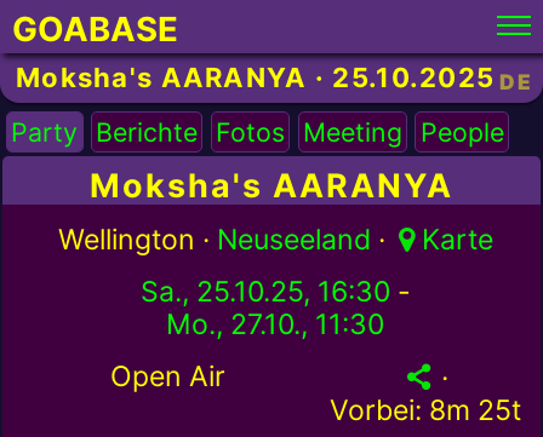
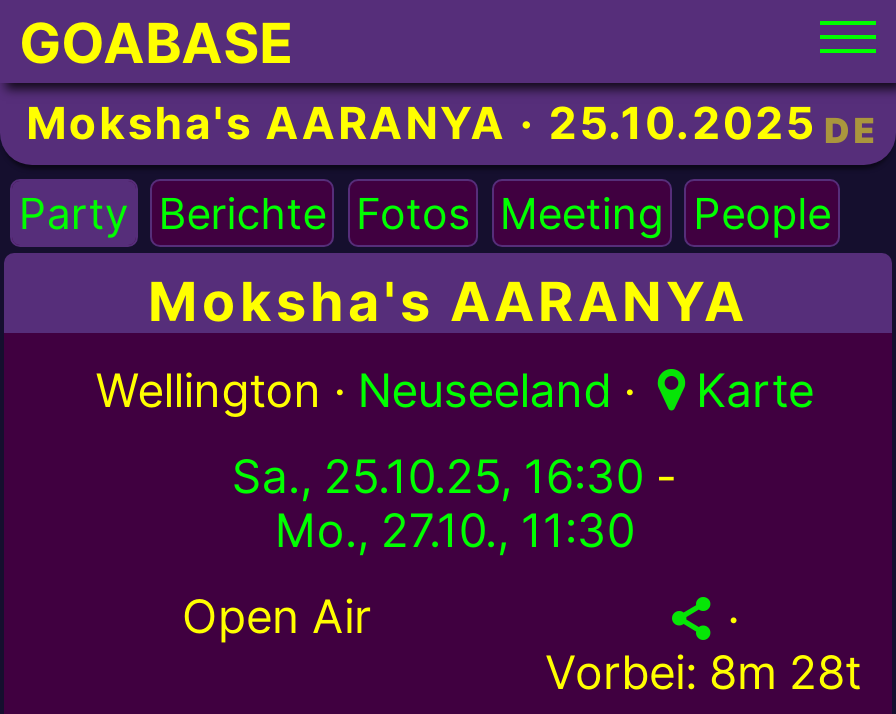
- Vorbei: 8m 25t
+ Vorbei: 8m 28t
